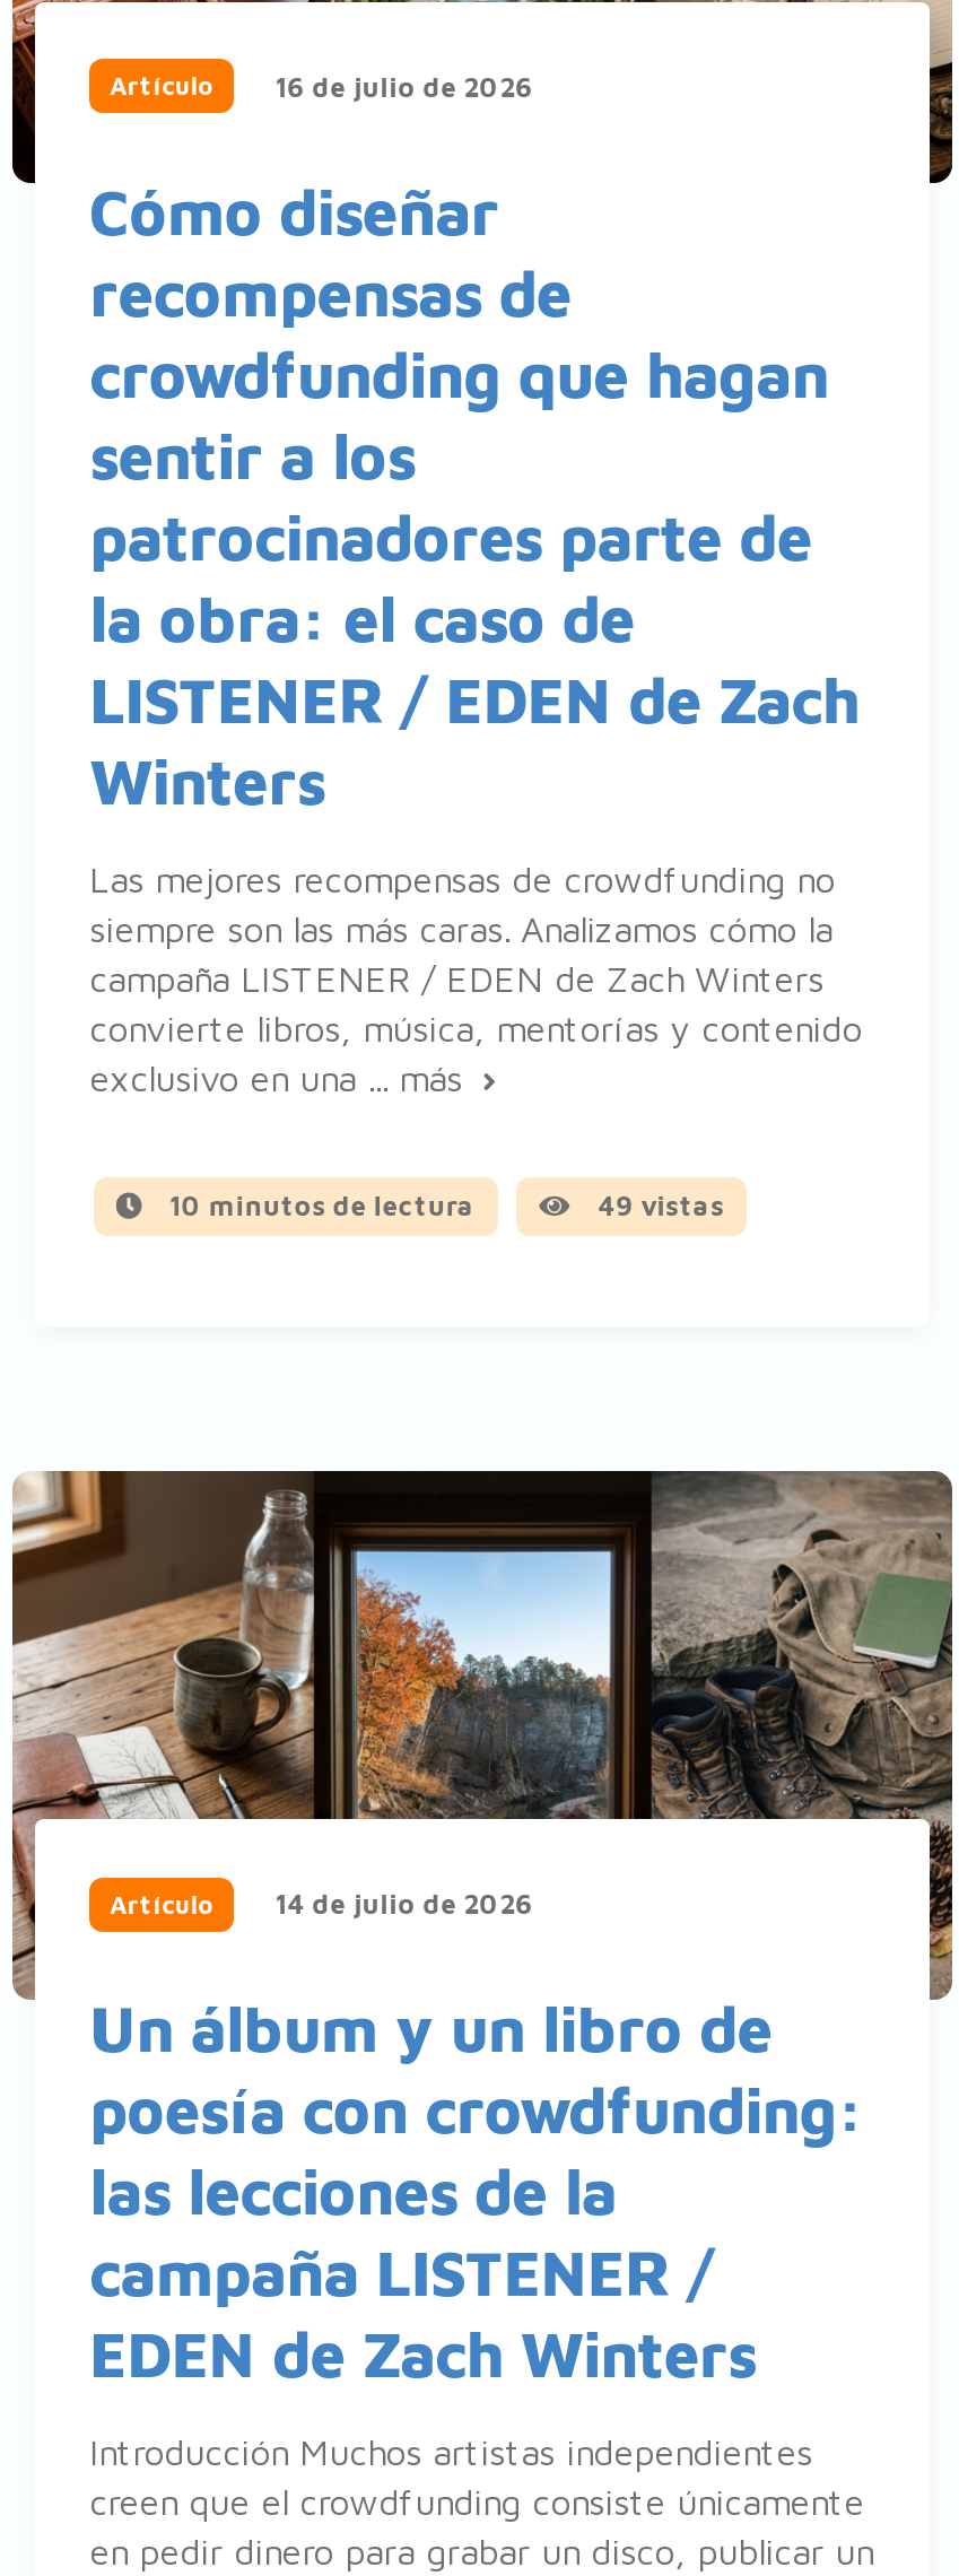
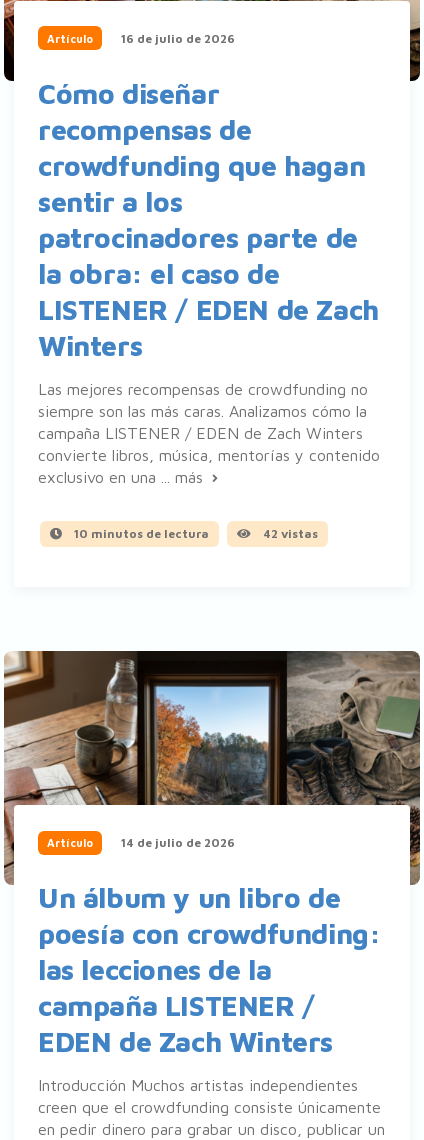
- 49 vistas
+ 42 vistas
